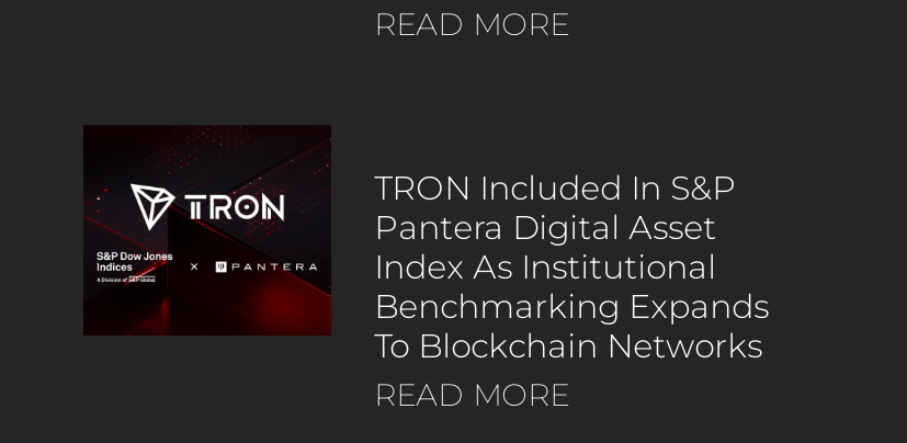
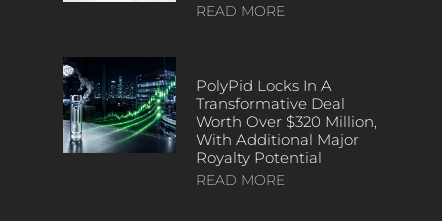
- [image]
- TRON Included In S&P
- Pantera Digital Asset
- Index As Institutional
- Benchmarking Expands
- To Blockchain Networks
+ [image]
+ PolyPid Locks In A
+ Transformative Deal
+ Worth Over $320 Million,
+ With Additional Major
+ Royalty Potential
